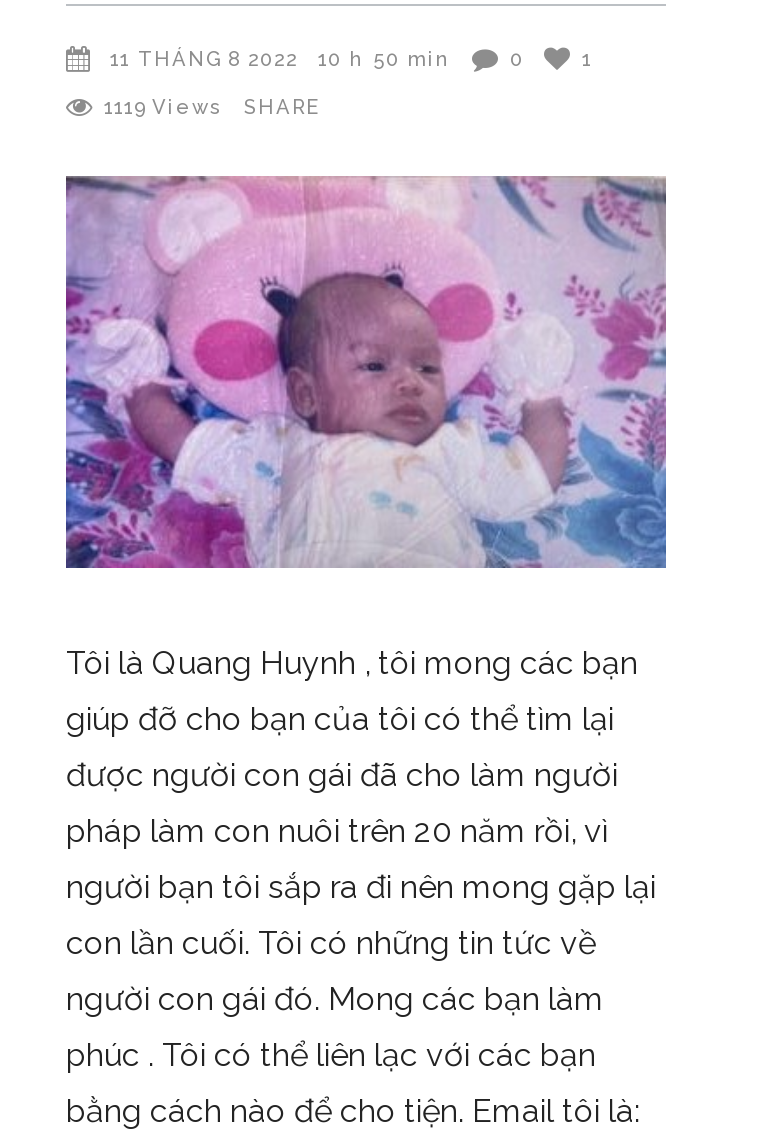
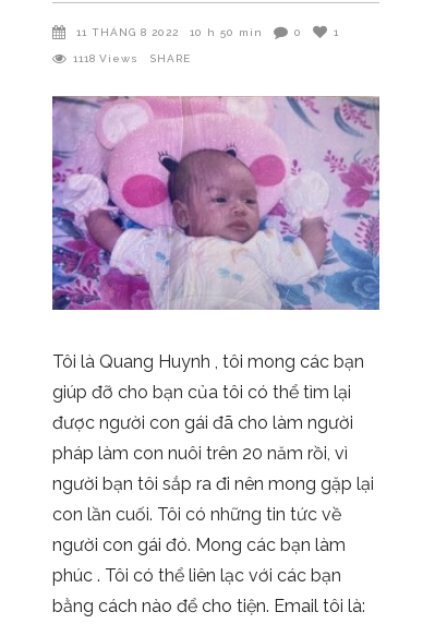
- 1119 Views SHARE
+ 1118 Views SHARE
